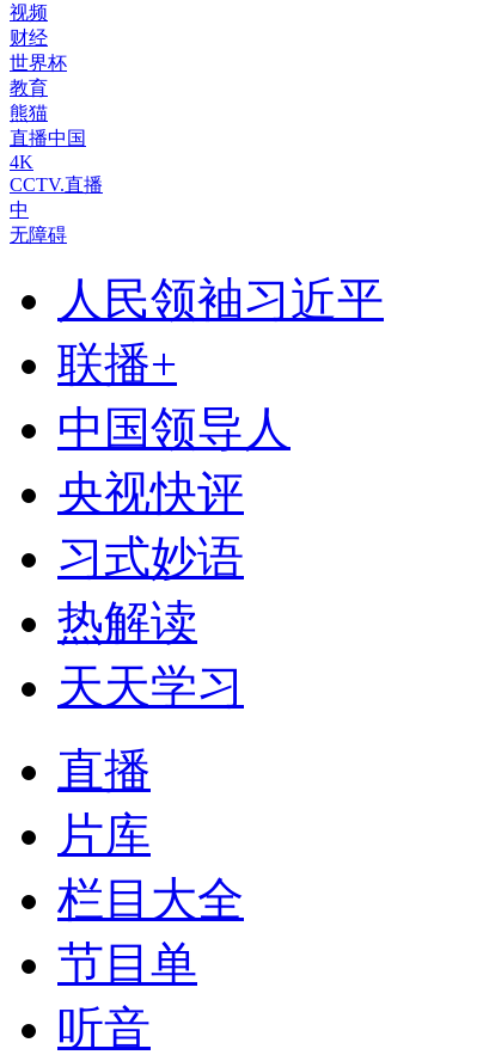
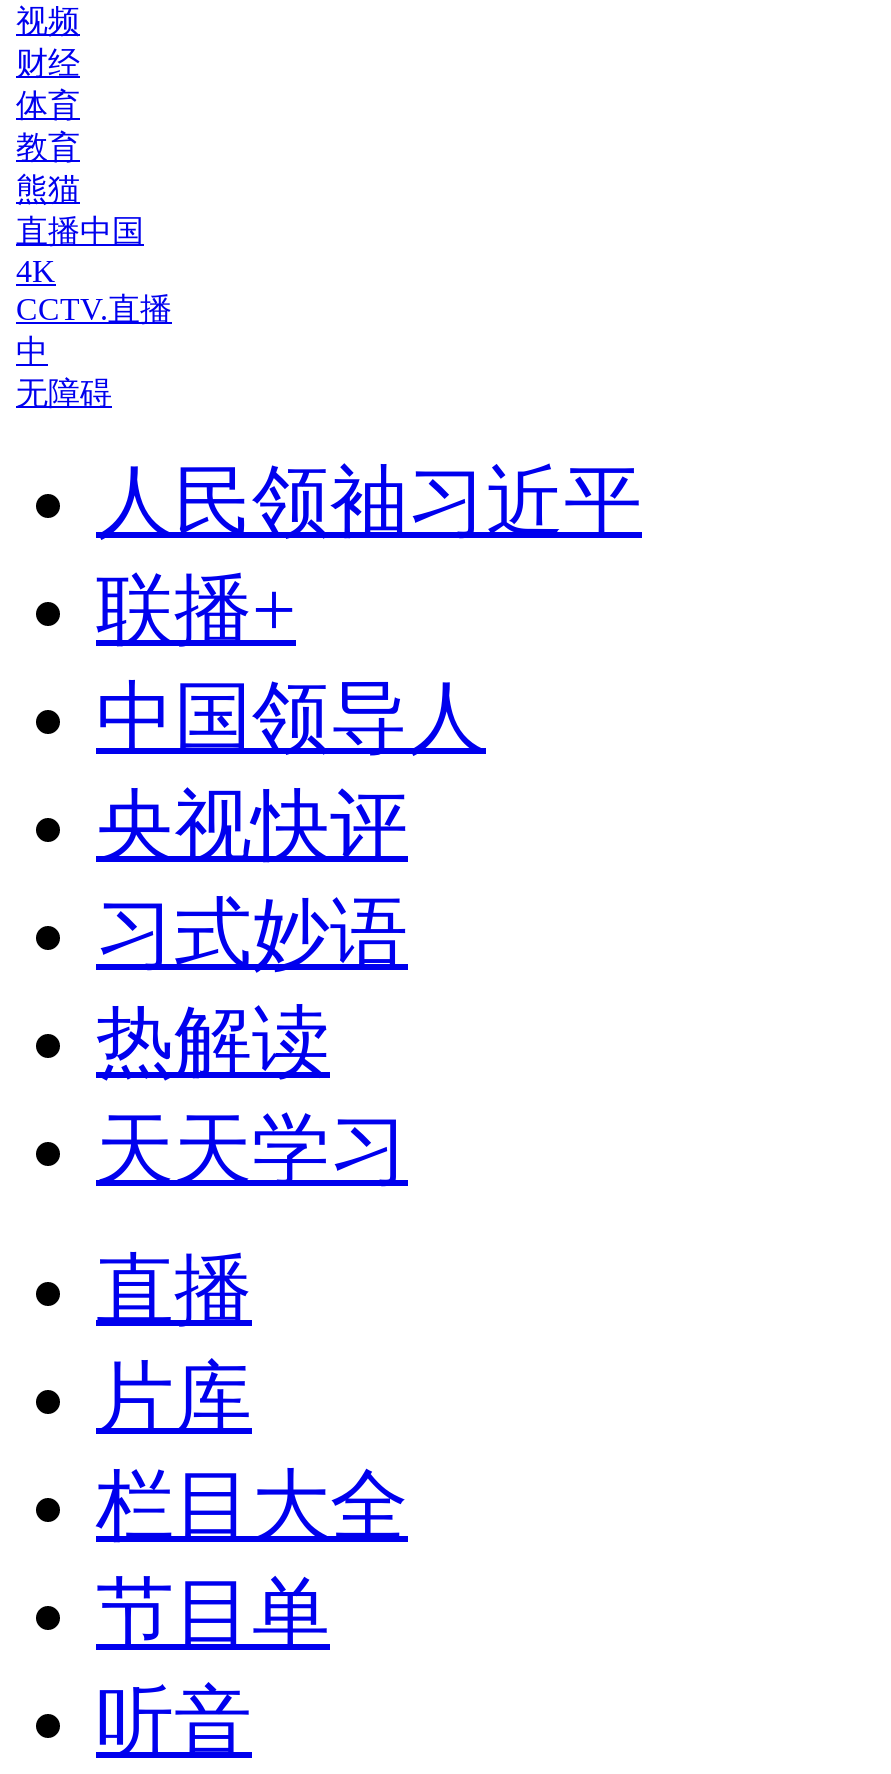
- 世界杯
+ 体育
